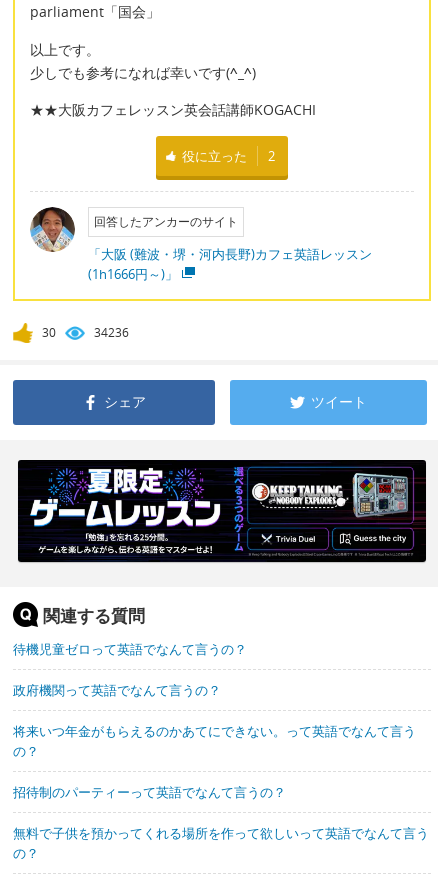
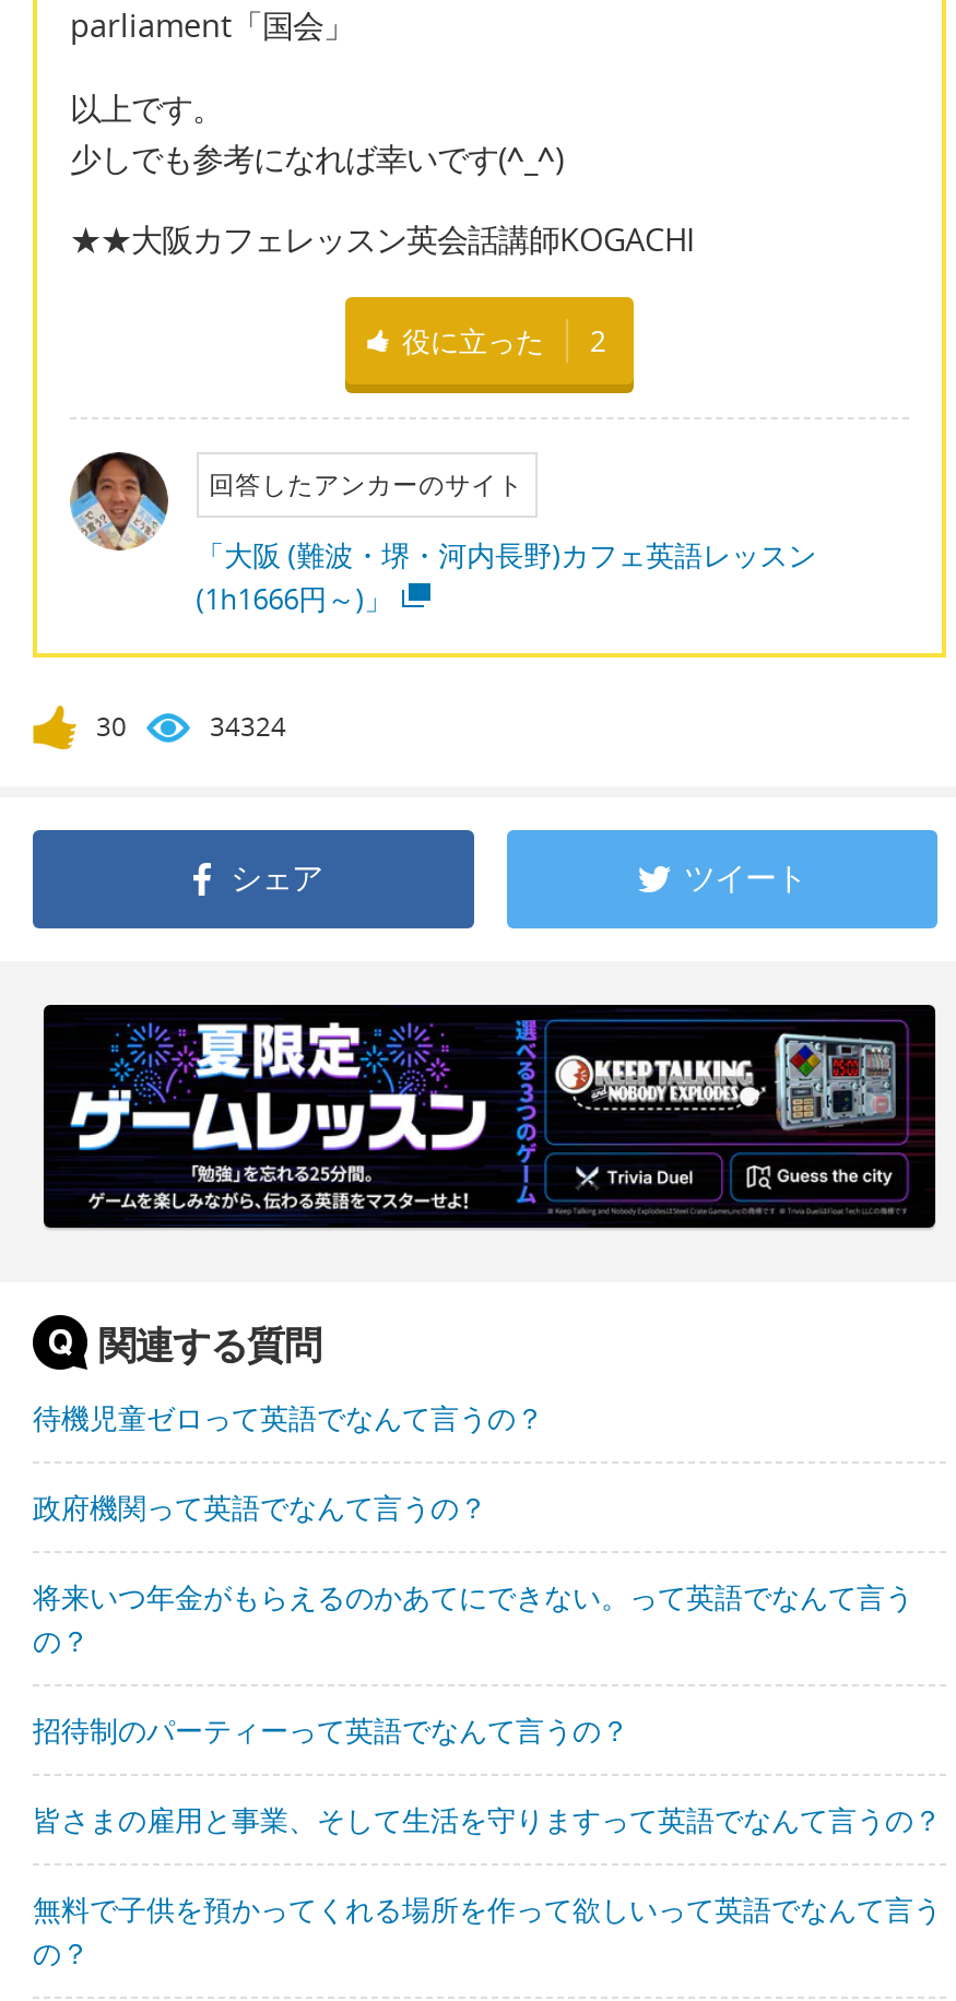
- 34236
+ 34324

+ 皆さまの雇用と事業、そして生活を守りますって英語でなんて言うの？
